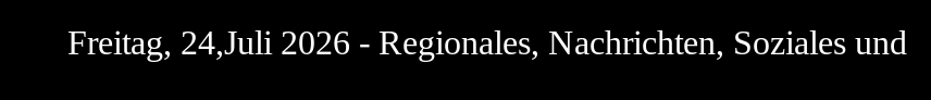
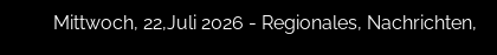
- Freitag, 24,Juli 2026 - Regionales, Nachrichten, Soziales und
+ Mittwoch, 22,Juli 2026 - Regionales, Nachrichten,
